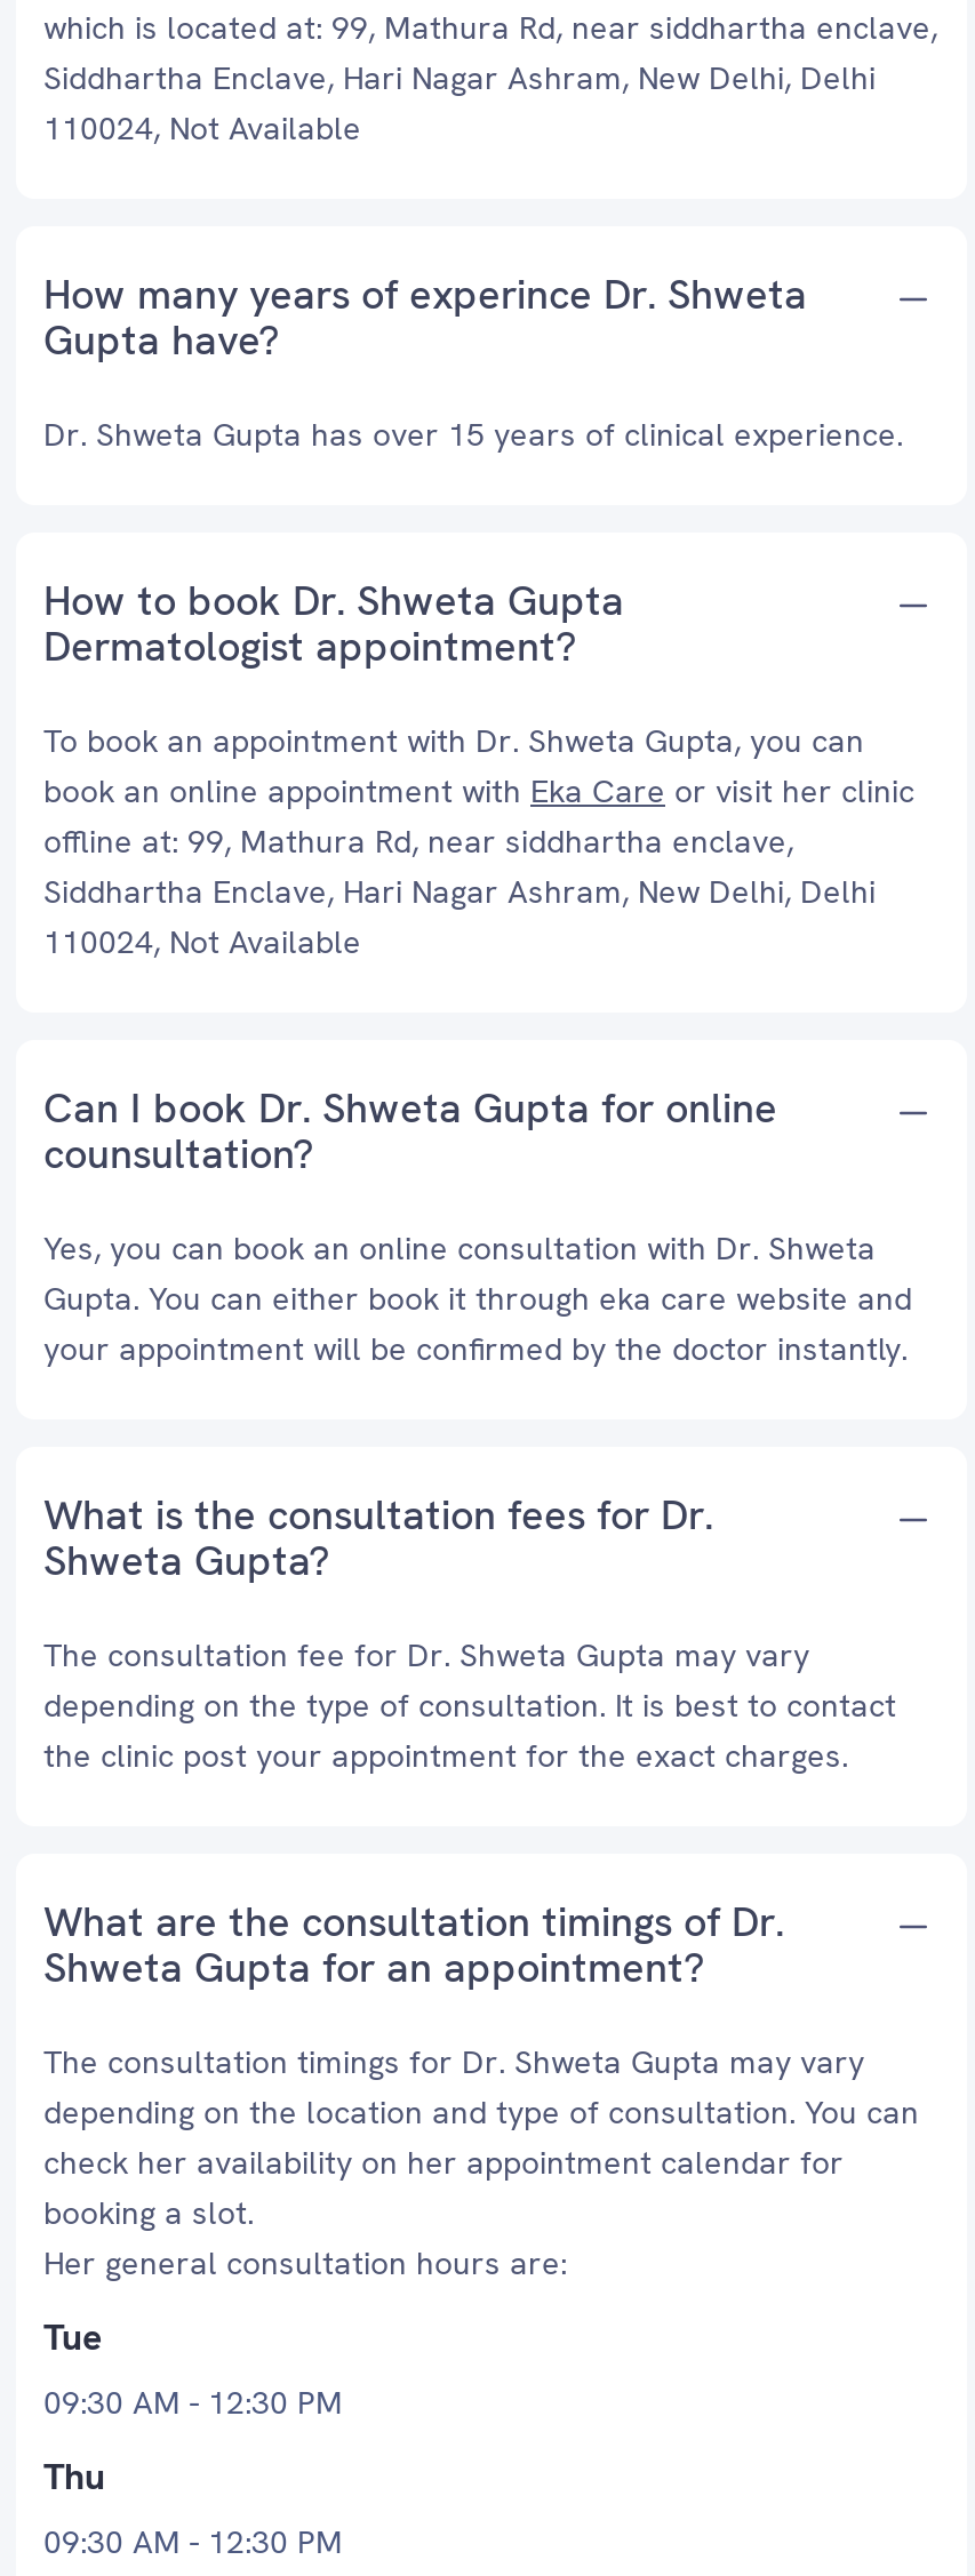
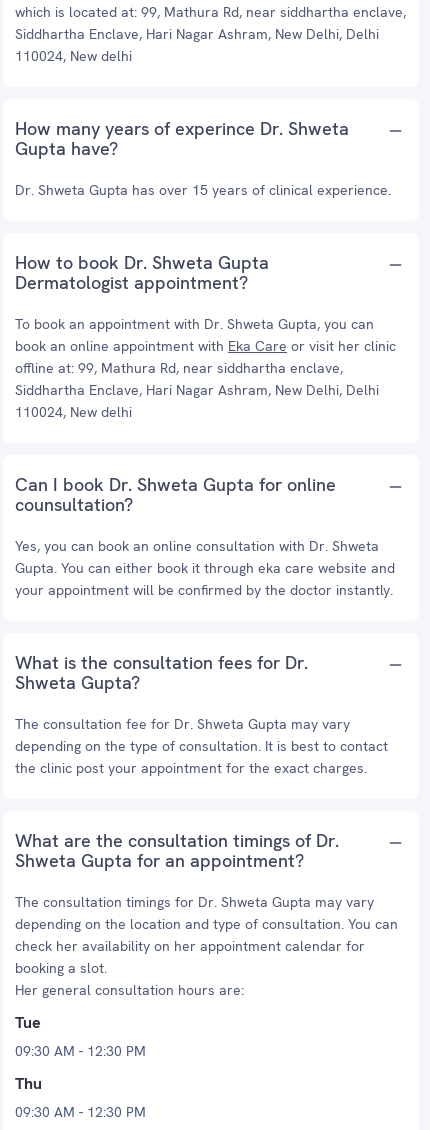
- 110024, Not Available
+ 110024, New delhi

- 110024, Not Available
+ 110024, New delhi
